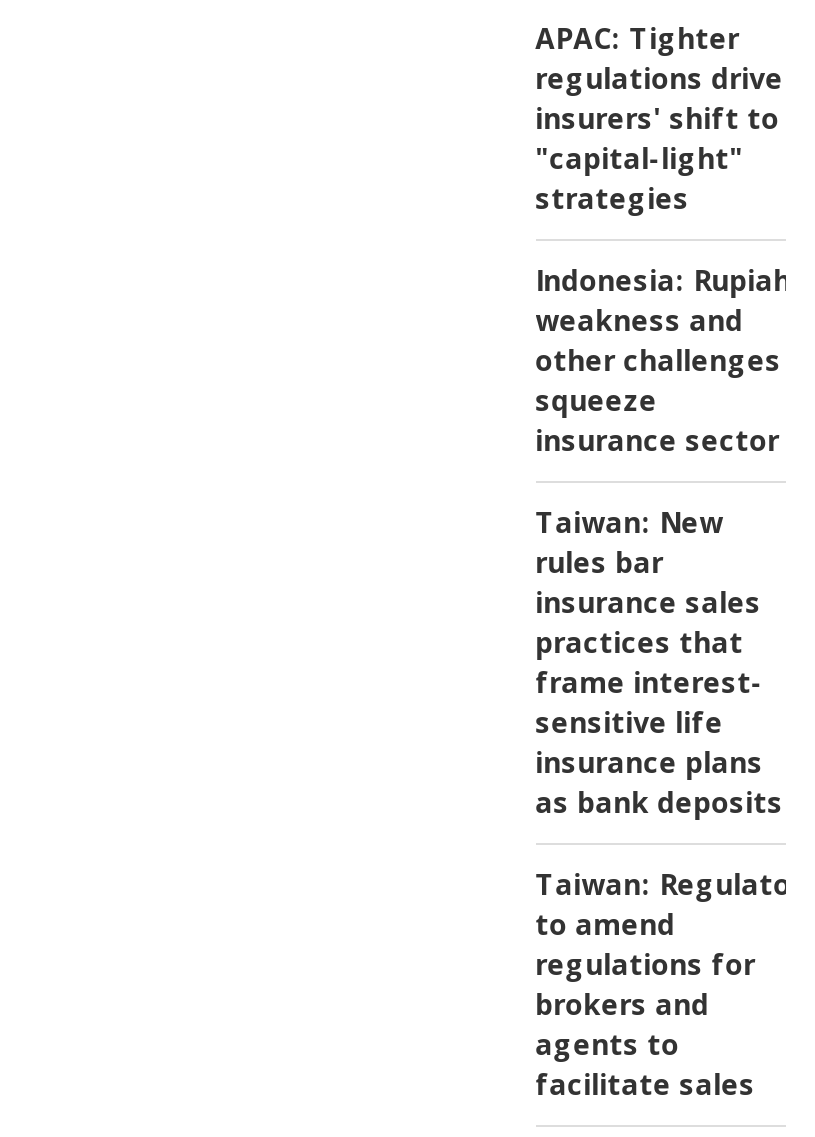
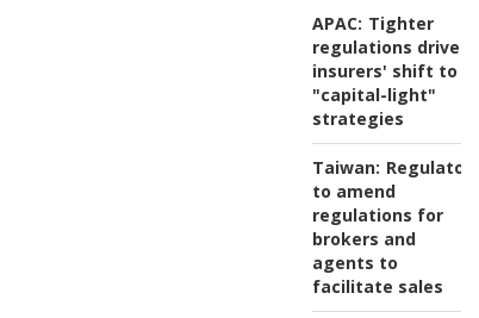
- Indonesia: Rupiah
- weakness and
- other challenges
- squeeze
- insurance sector
- Taiwan: New
- rules bar
- insurance sales
- practices that
- frame interest-
- sensitive life
- insurance plans
- as bank deposits
